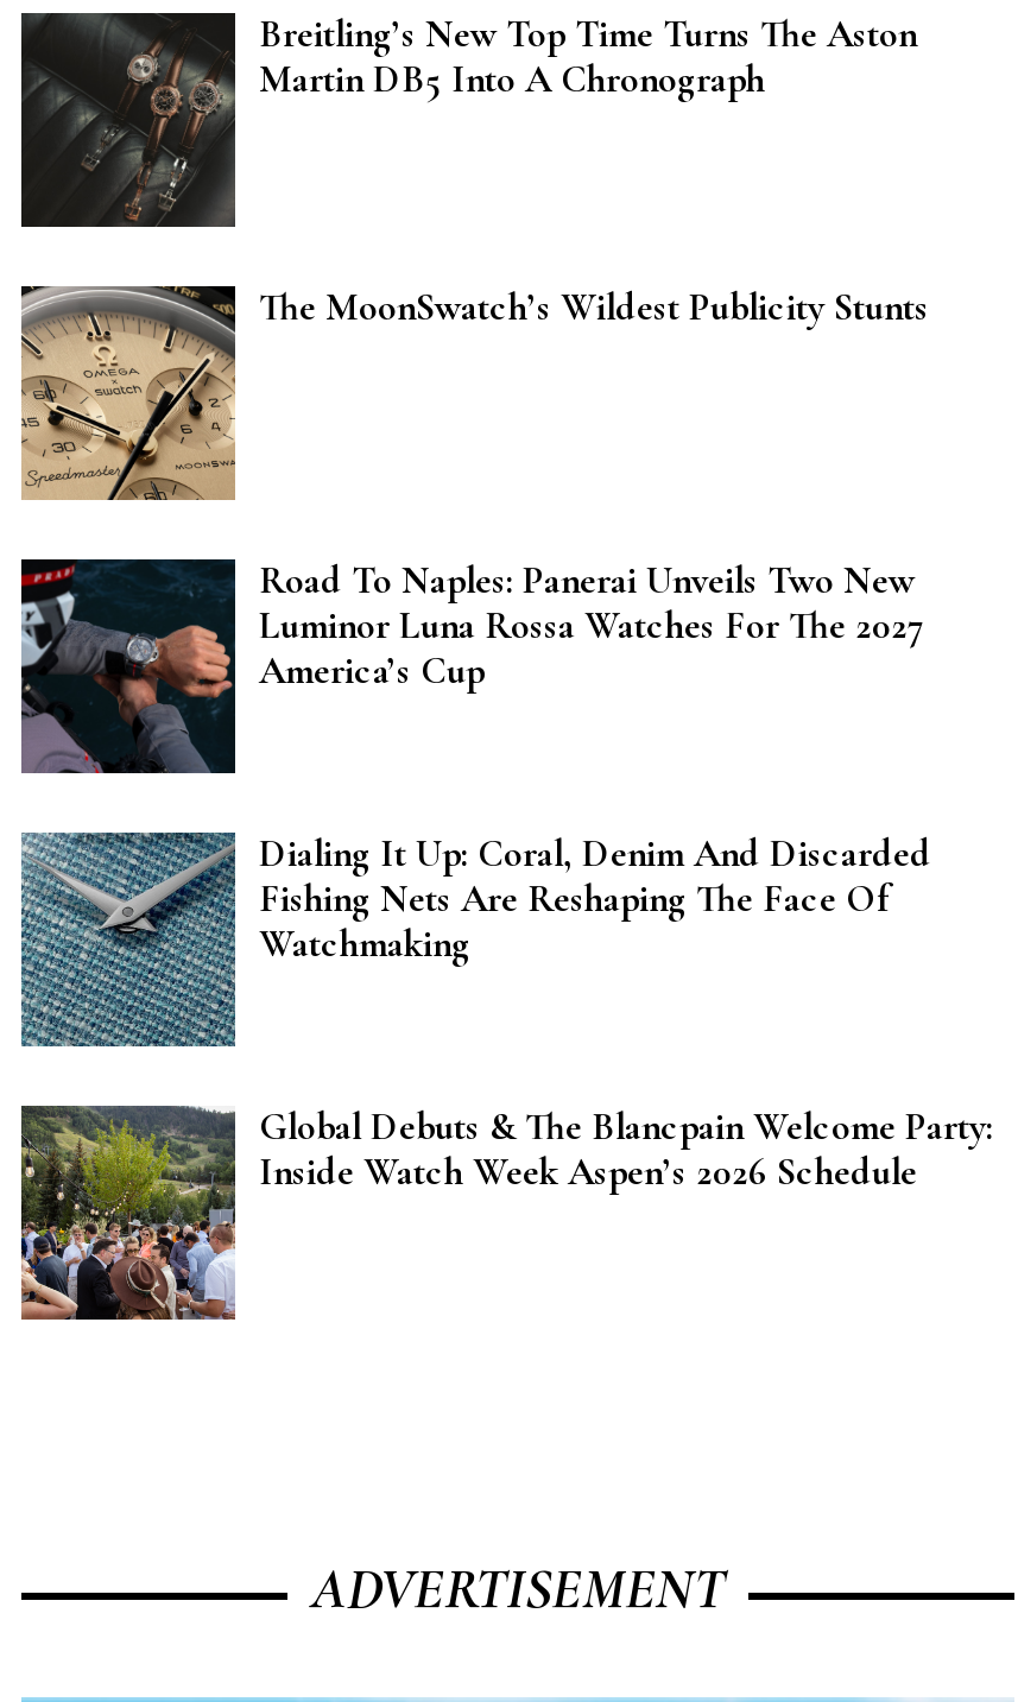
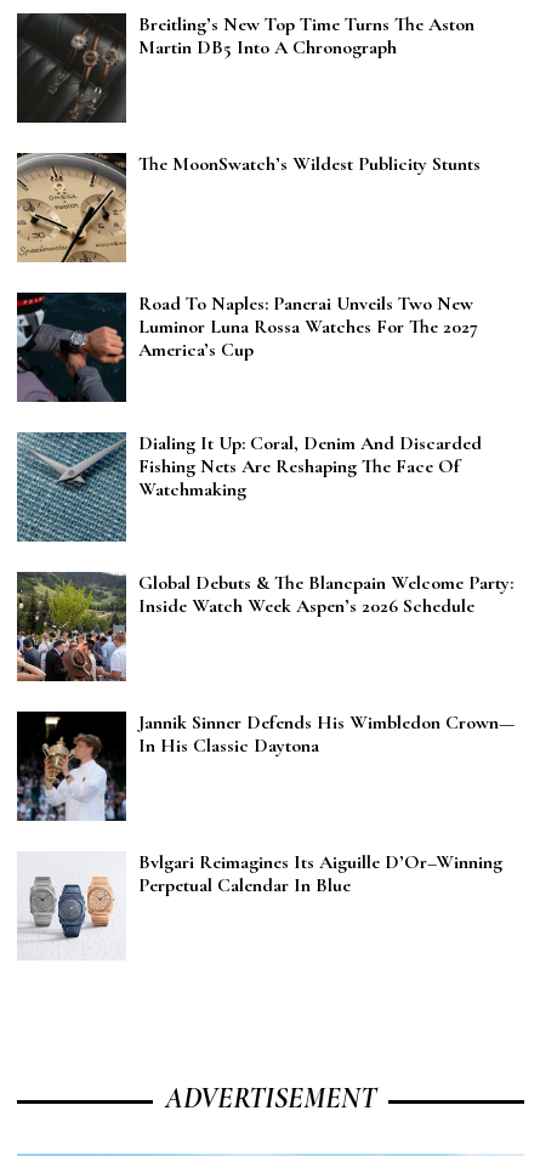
+ [image]
+ Jannik Sinner Defends His Wimbledon Crown—
+ In His Classic Daytona

+ [image]
+ Bvlgari Reimagines Its Aiguille D’Or–Winning
+ Perpetual Calendar In Blue
